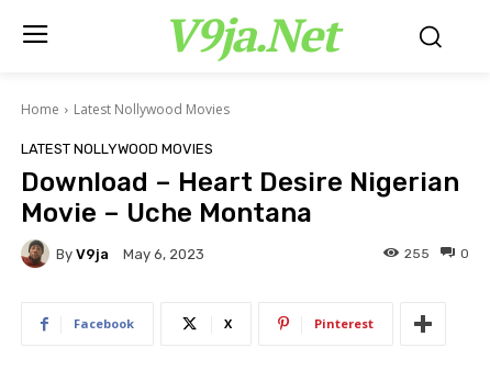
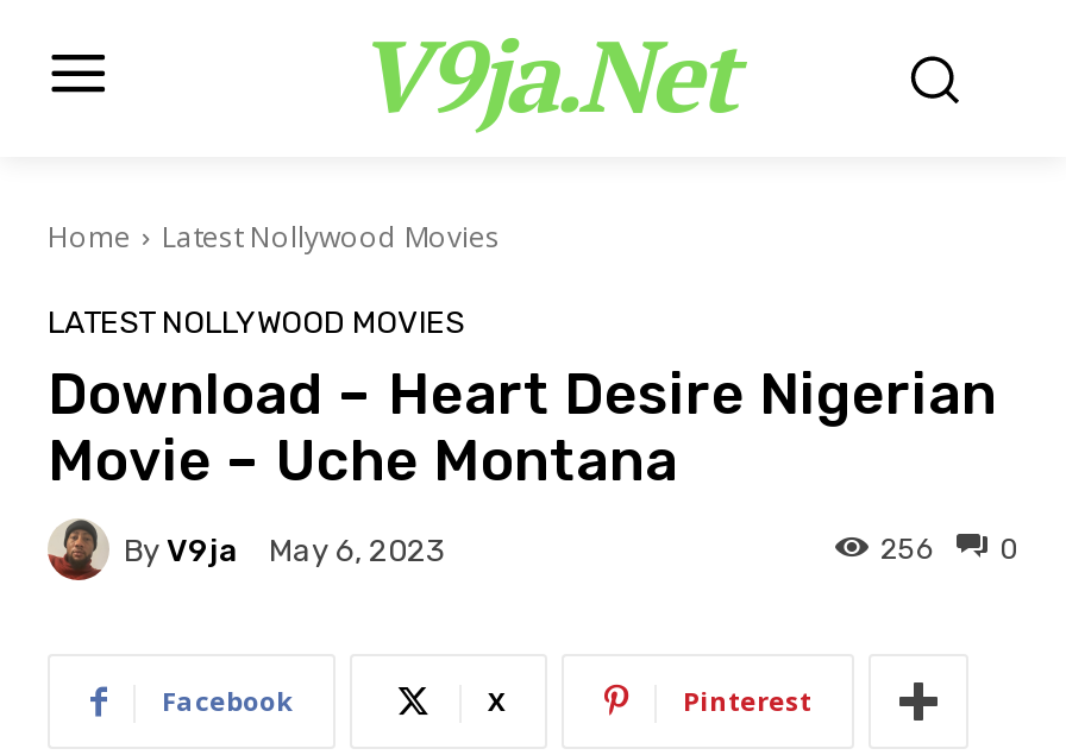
- 255 0
+ 256 0
